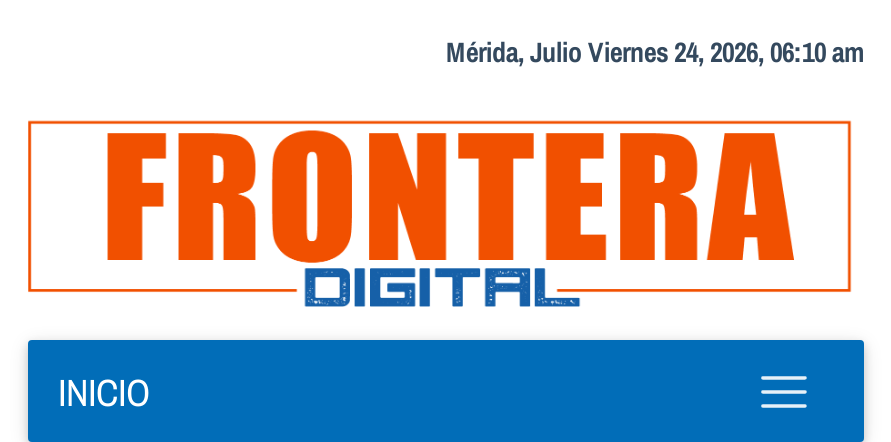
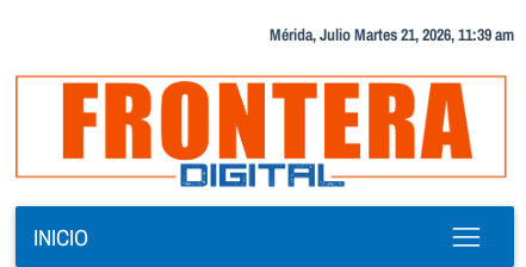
- Mérida, Julio Viernes 24, 2026, 06:10 am
+ Mérida, Julio Martes 21, 2026, 11:39 am
